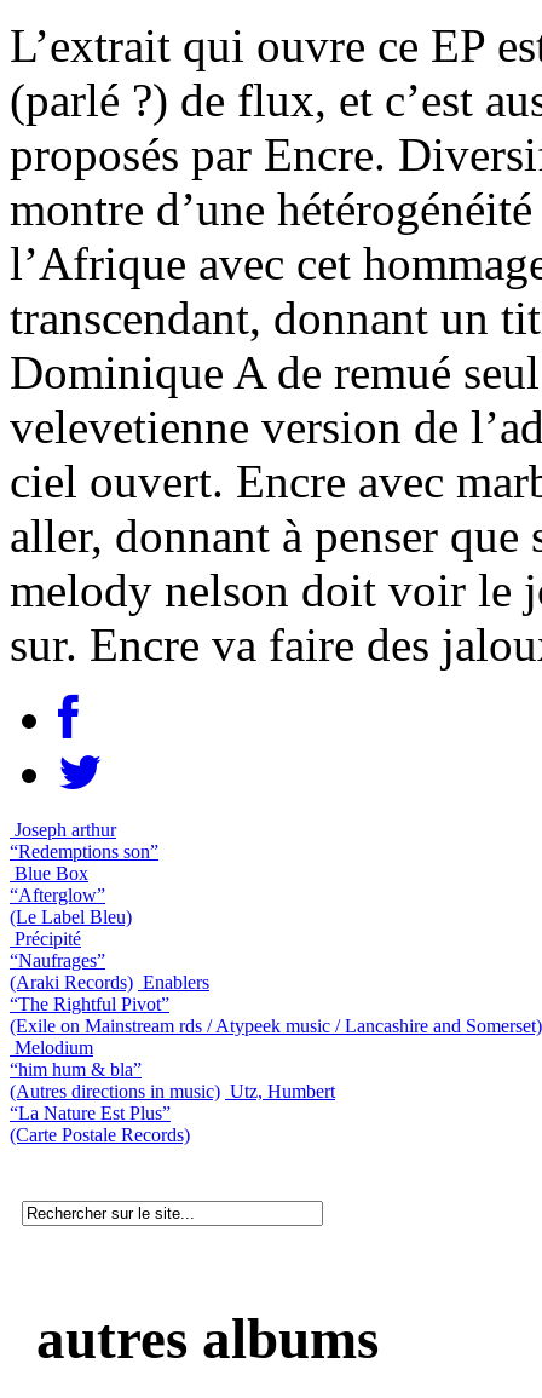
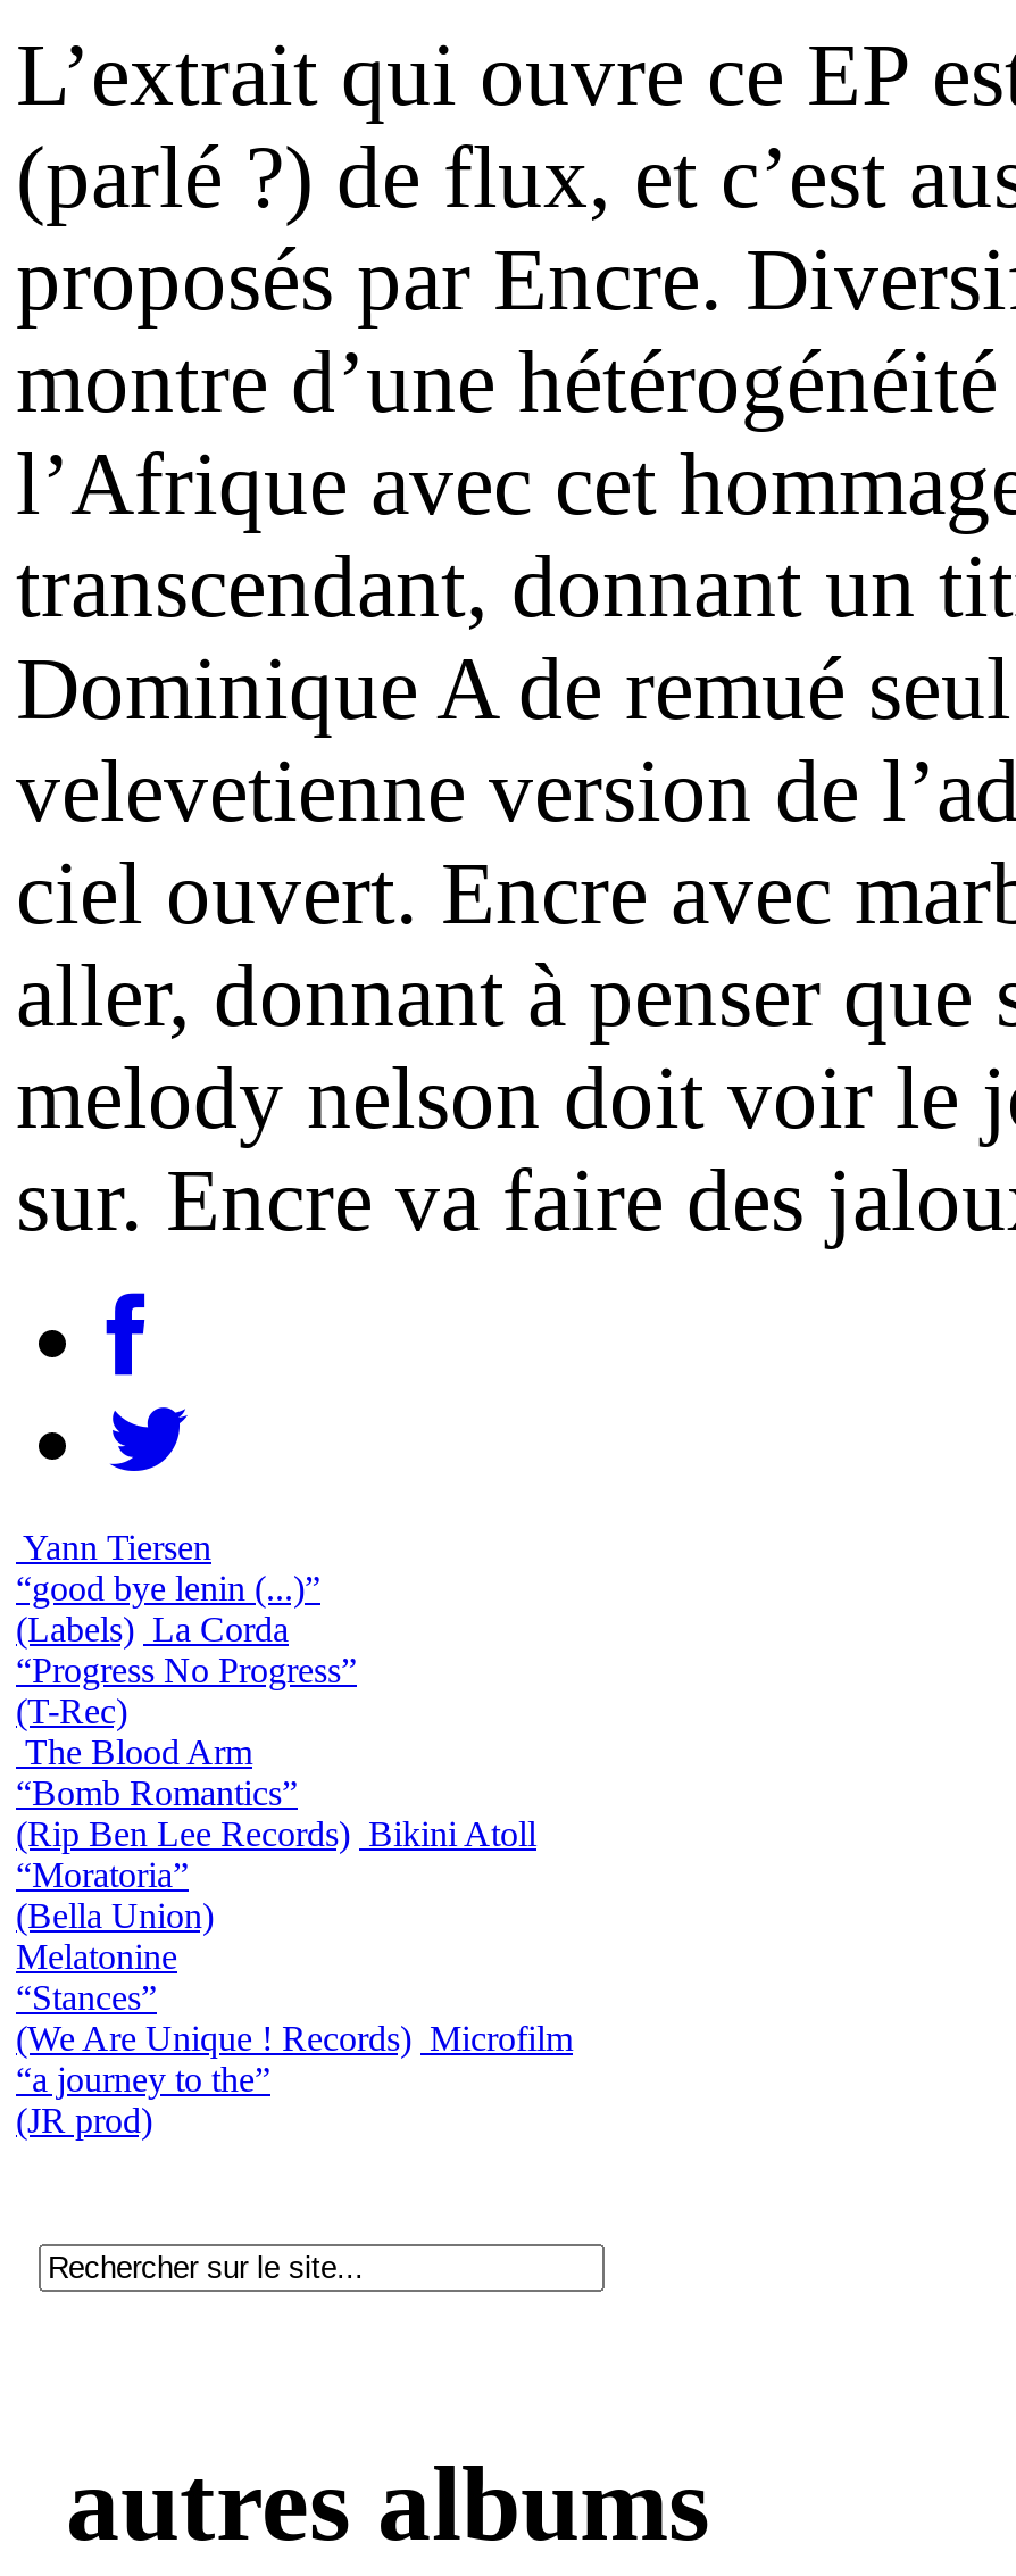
- Joseph arthur
- “Redemptions son”
- Blue Box
- “Afterglow”
- (Le Label Bleu)
- Précipité
- “Naufrages”
- (Araki Records) Enablers
- “The Rightful Pivot”
- (Exile on Mainstream rds / Atypeek music / Lancashire and Somerset)
- Melodium
- “him hum & bla”
- (Autres directions in music) Utz, Humbert
- “La Nature Est Plus”
- (Carte Postale Records)
+ Yann Tiersen
+ “good bye lenin (...)”
+ (Labels) La Corda
+ “Progress No Progress”
+ (T-Rec)
+ The Blood Arm
+ “Bomb Romantics”
+ (Rip Ben Lee Records) Bikini Atoll
+ “Moratoria”
+ (Bella Union)
+ Melatonine
+ “Stances”
+ (We Are Unique ! Records) Microfilm
+ “a journey to the”
+ (JR prod)
